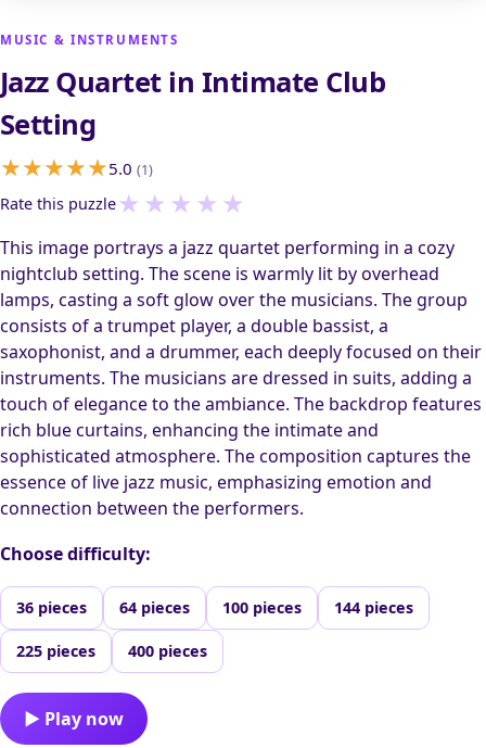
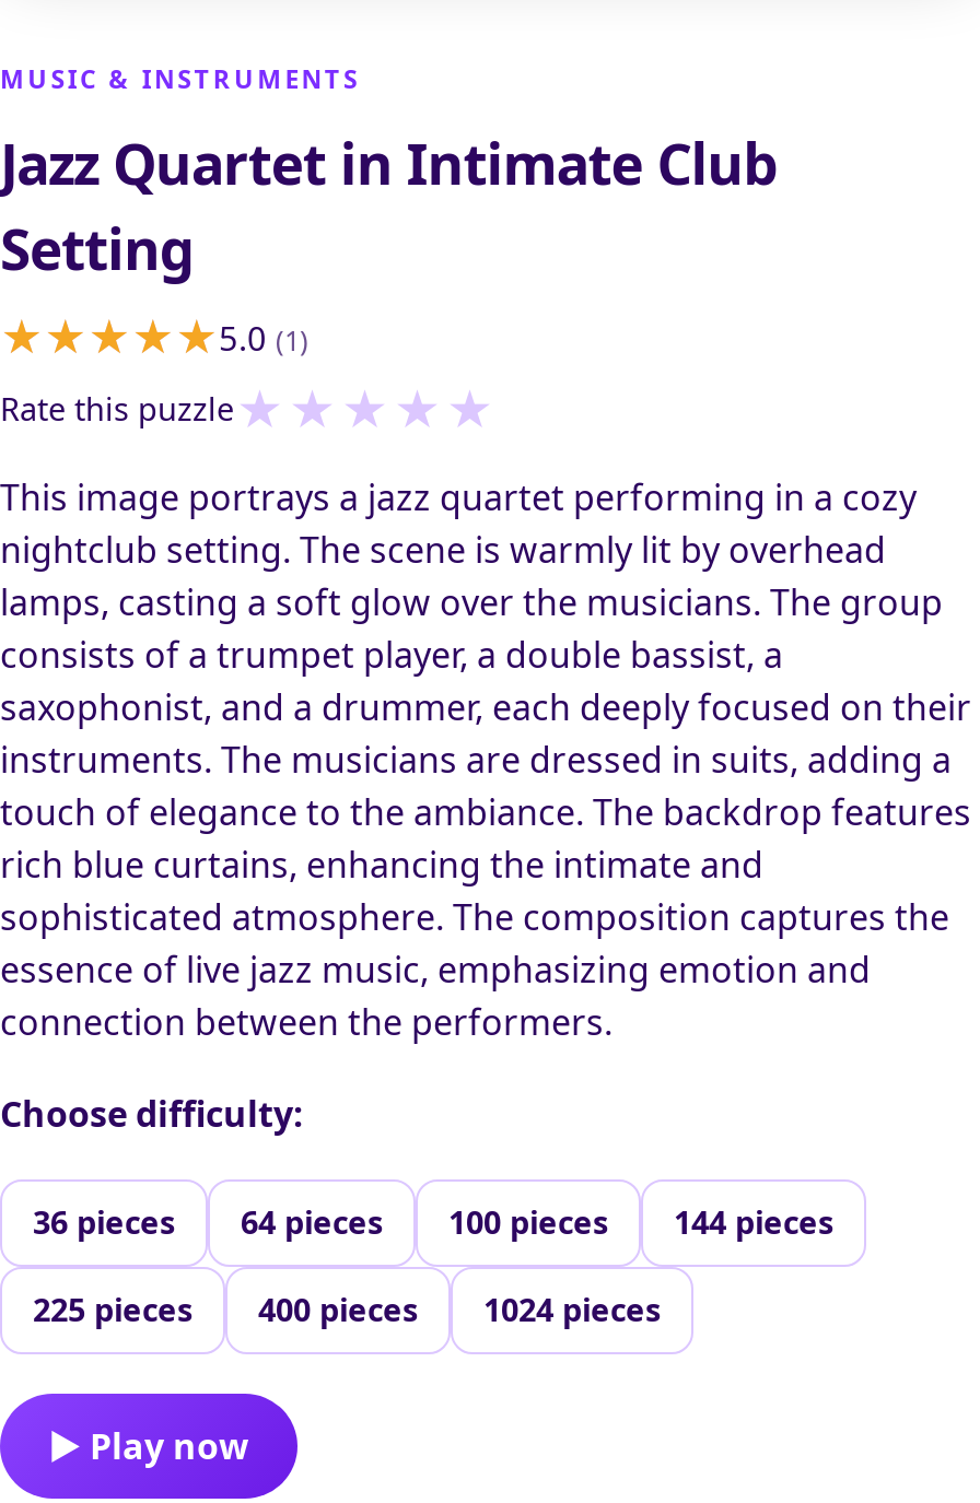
+ 1024 pieces
